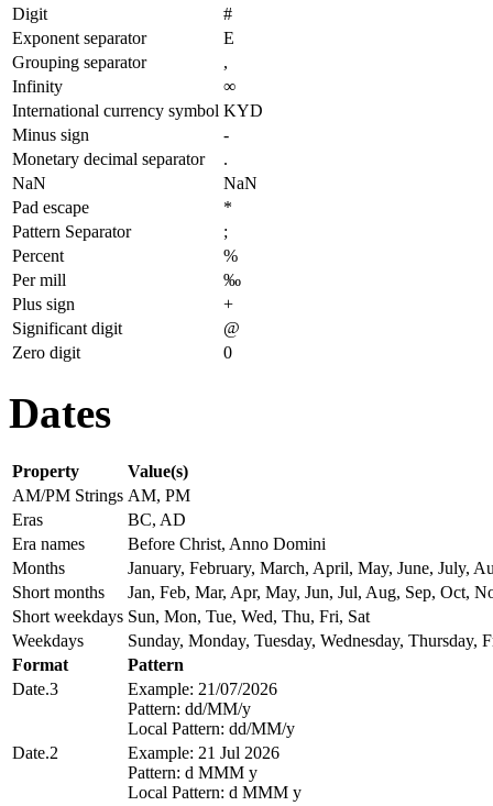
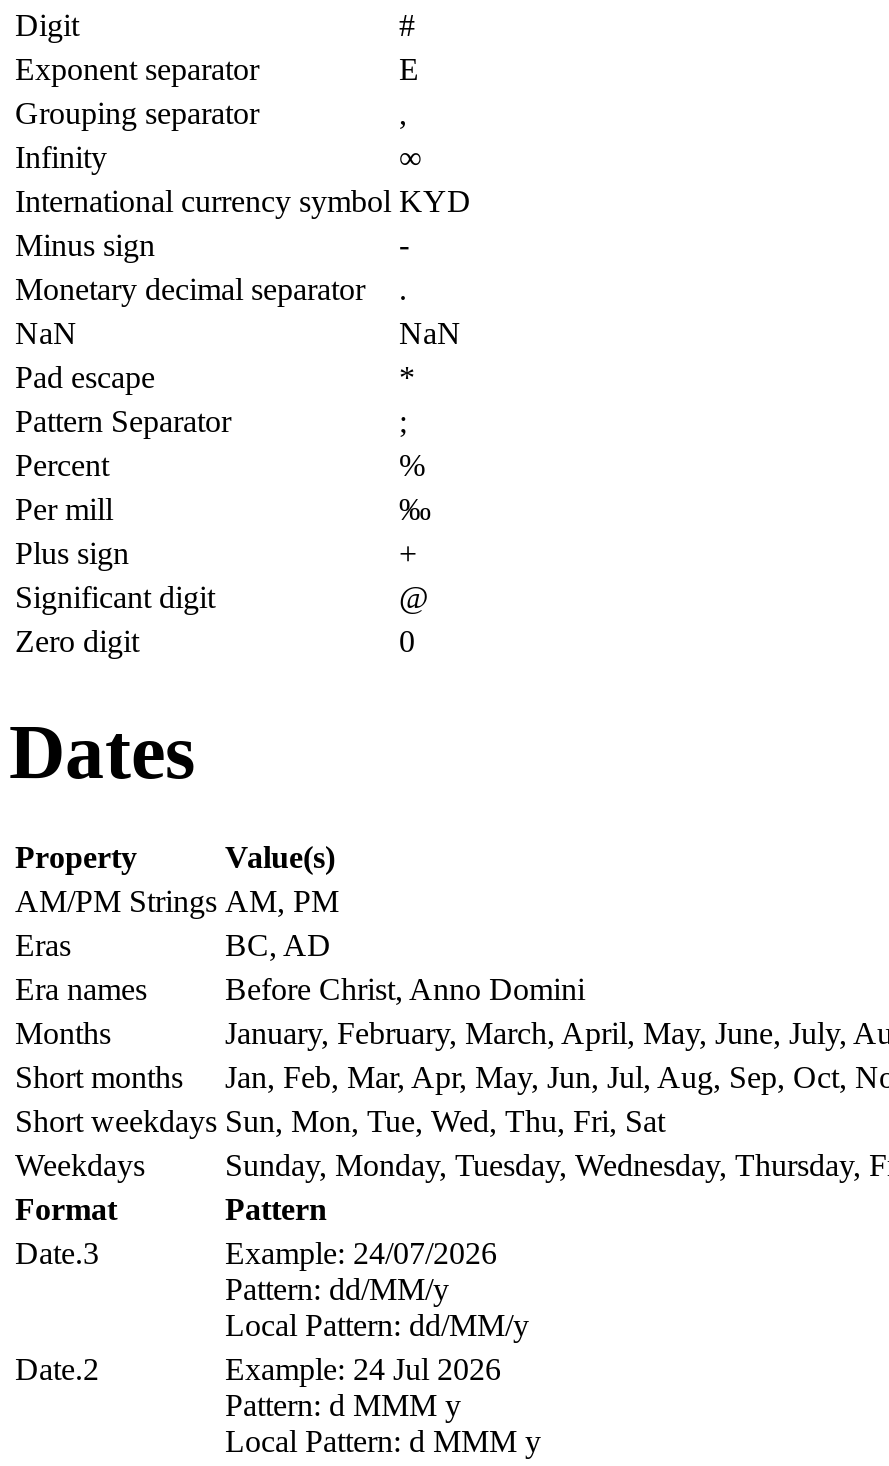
- Example: 21/07/2026
+ Example: 24/07/2026

- Example: 21 Jul 2026
+ Example: 24 Jul 2026
